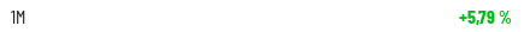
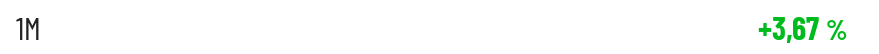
- +5,79%
+ +3,67%
